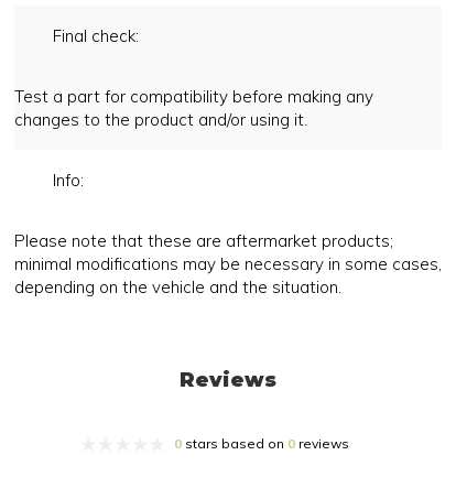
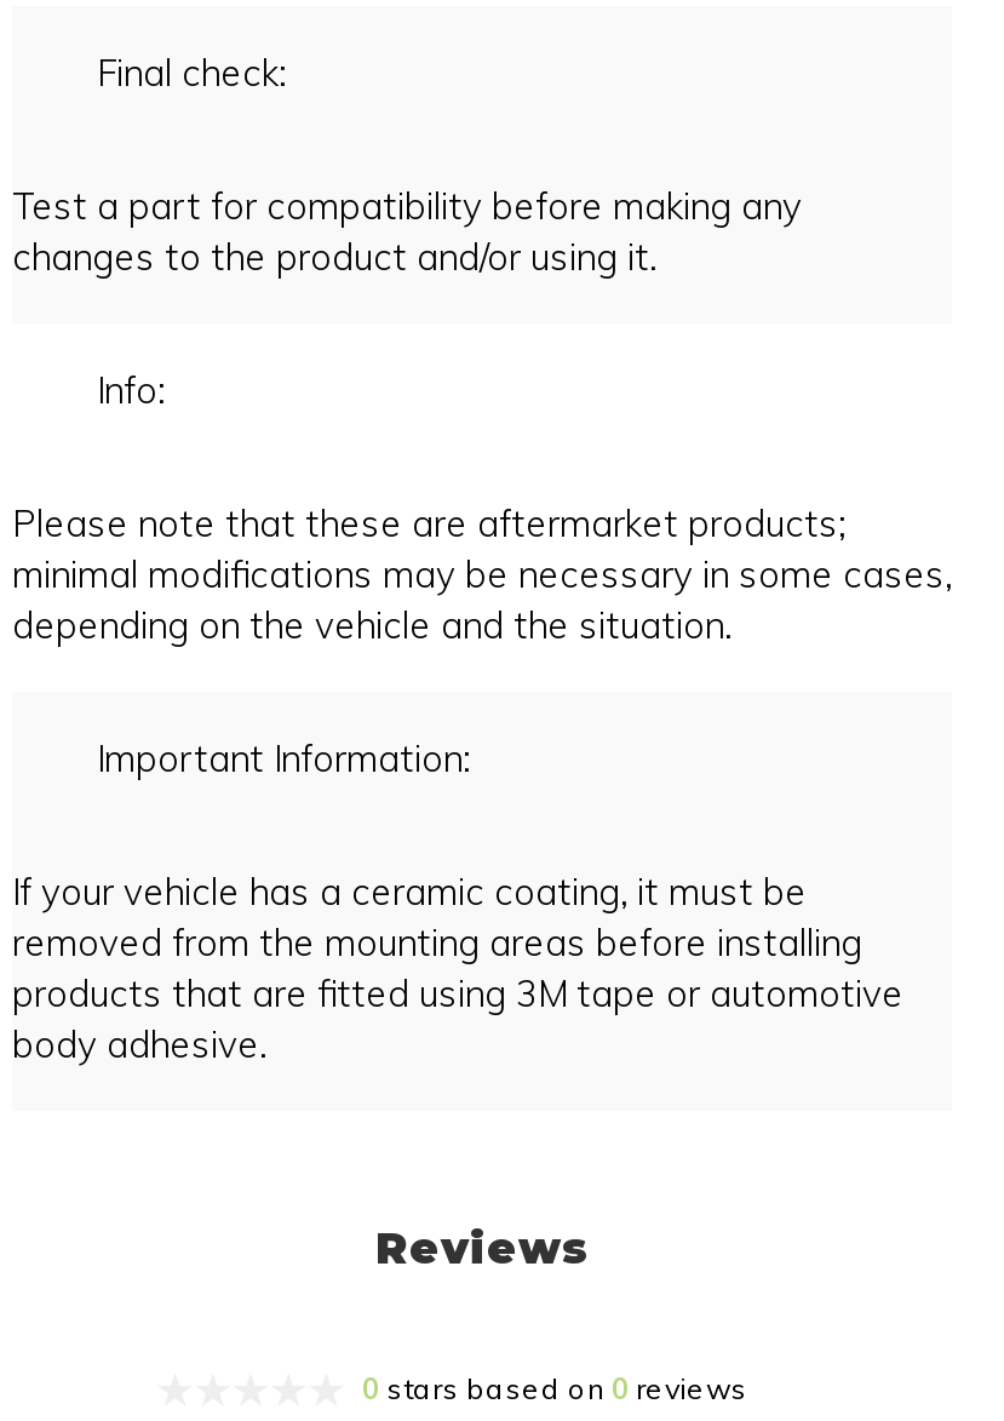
+ Important Information:
+ If your vehicle has a ceramic coating, it must be
+ removed from the mounting areas before installing
+ products that are fitted using 3M tape or automotive
+ body adhesive.
